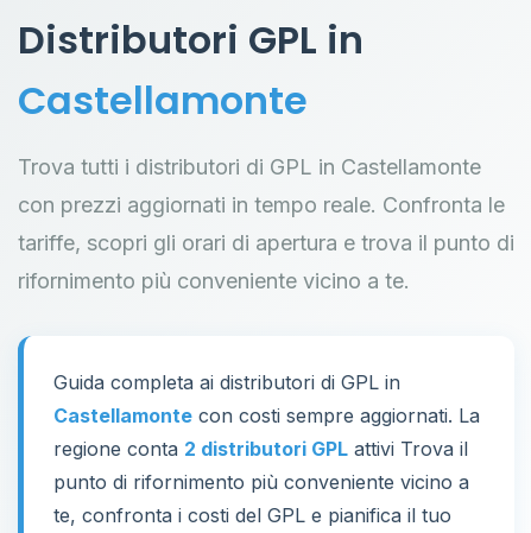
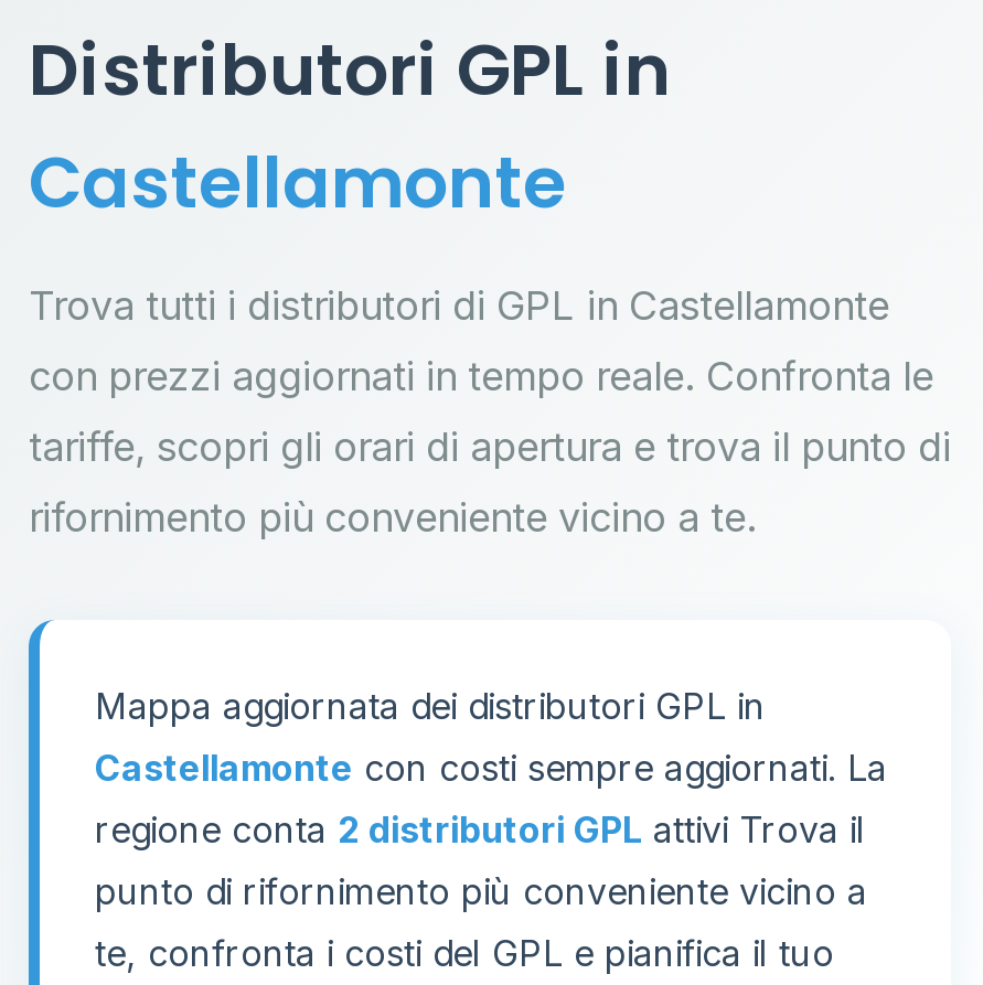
- Guida completa ai distributori di GPL in
+ Mappa aggiornata dei distributori GPL in
